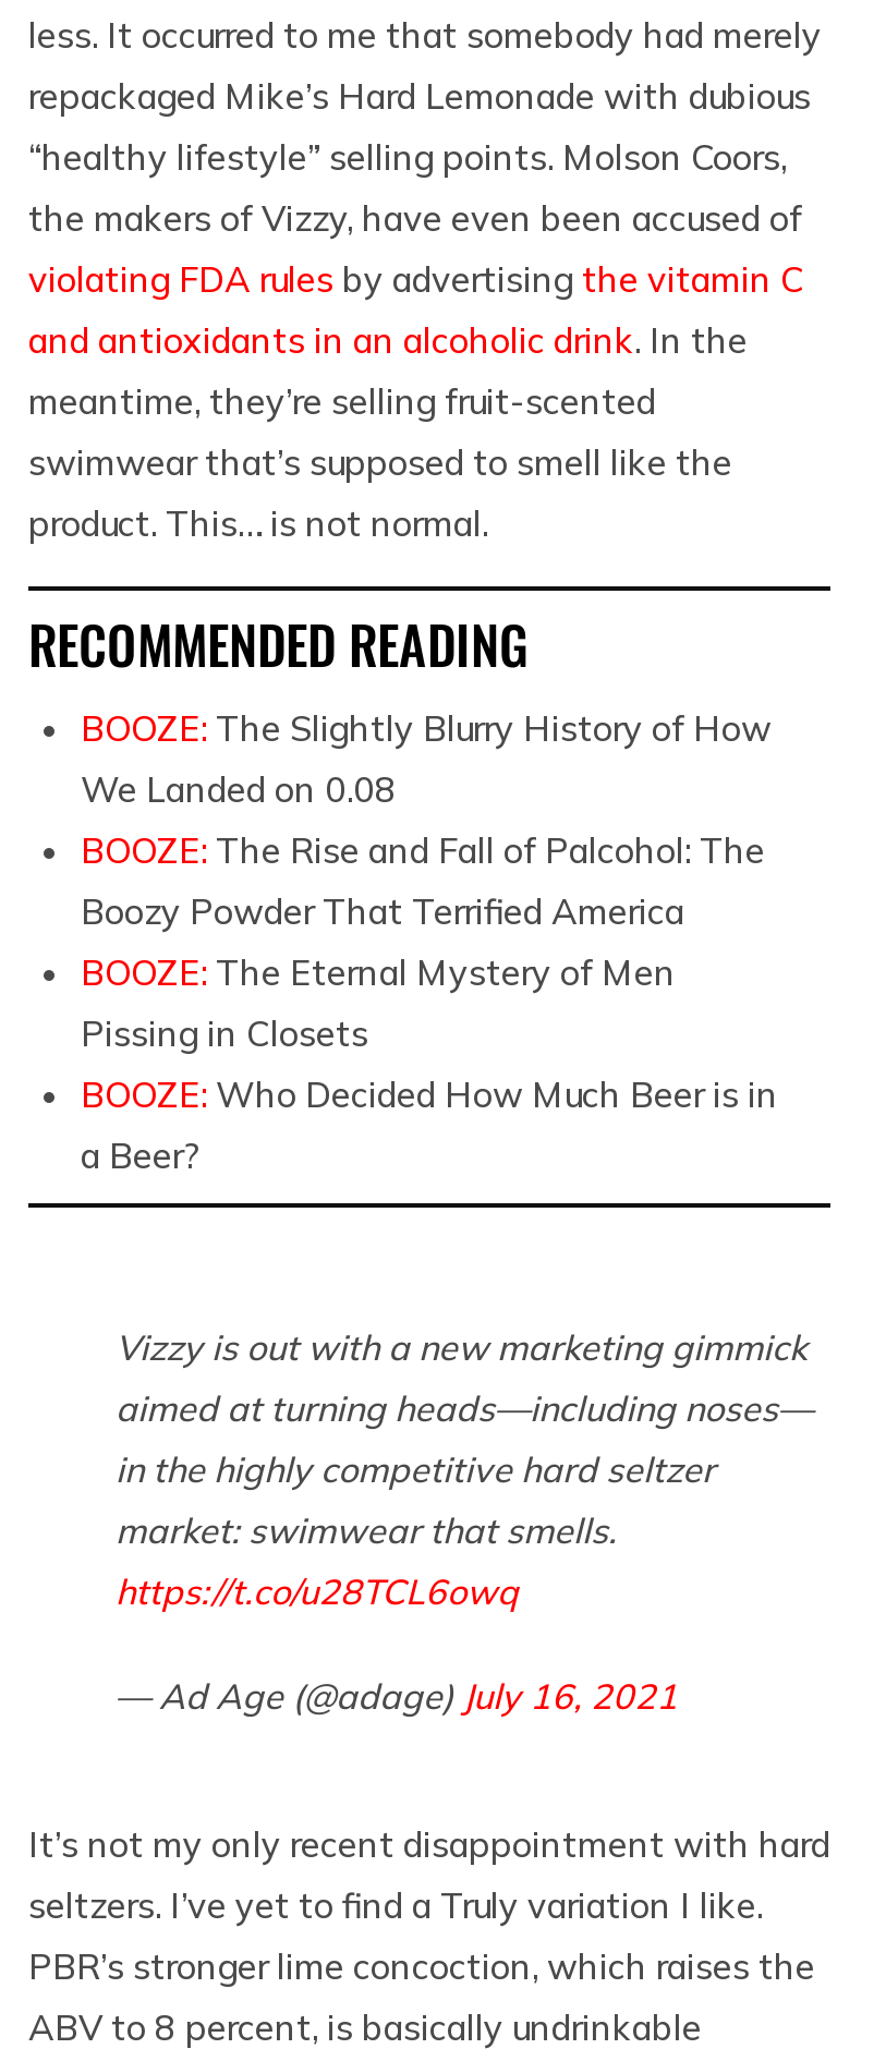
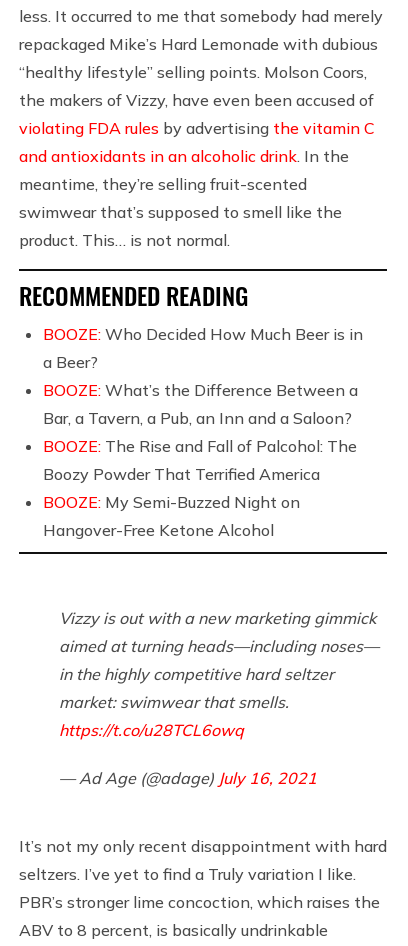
- BOOZE: The Slightly Blurry History of How
- We Landed on 0.08
- BOOZE: The Eternal Mystery of Men
- Pissing in Closets

moved down: BOOZE: The Rise and Fall of Palcohol: The | Boozy Powder That Terrified America

moved up: BOOZE: Who Decided How Much Beer is in | a Beer?

+ BOOZE: What’s the Difference Between a
+ Bar, a Tavern, a Pub, an Inn and a Saloon?
+ BOOZE: My Semi-Buzzed Night on
+ Hangover-Free Ketone Alcohol
